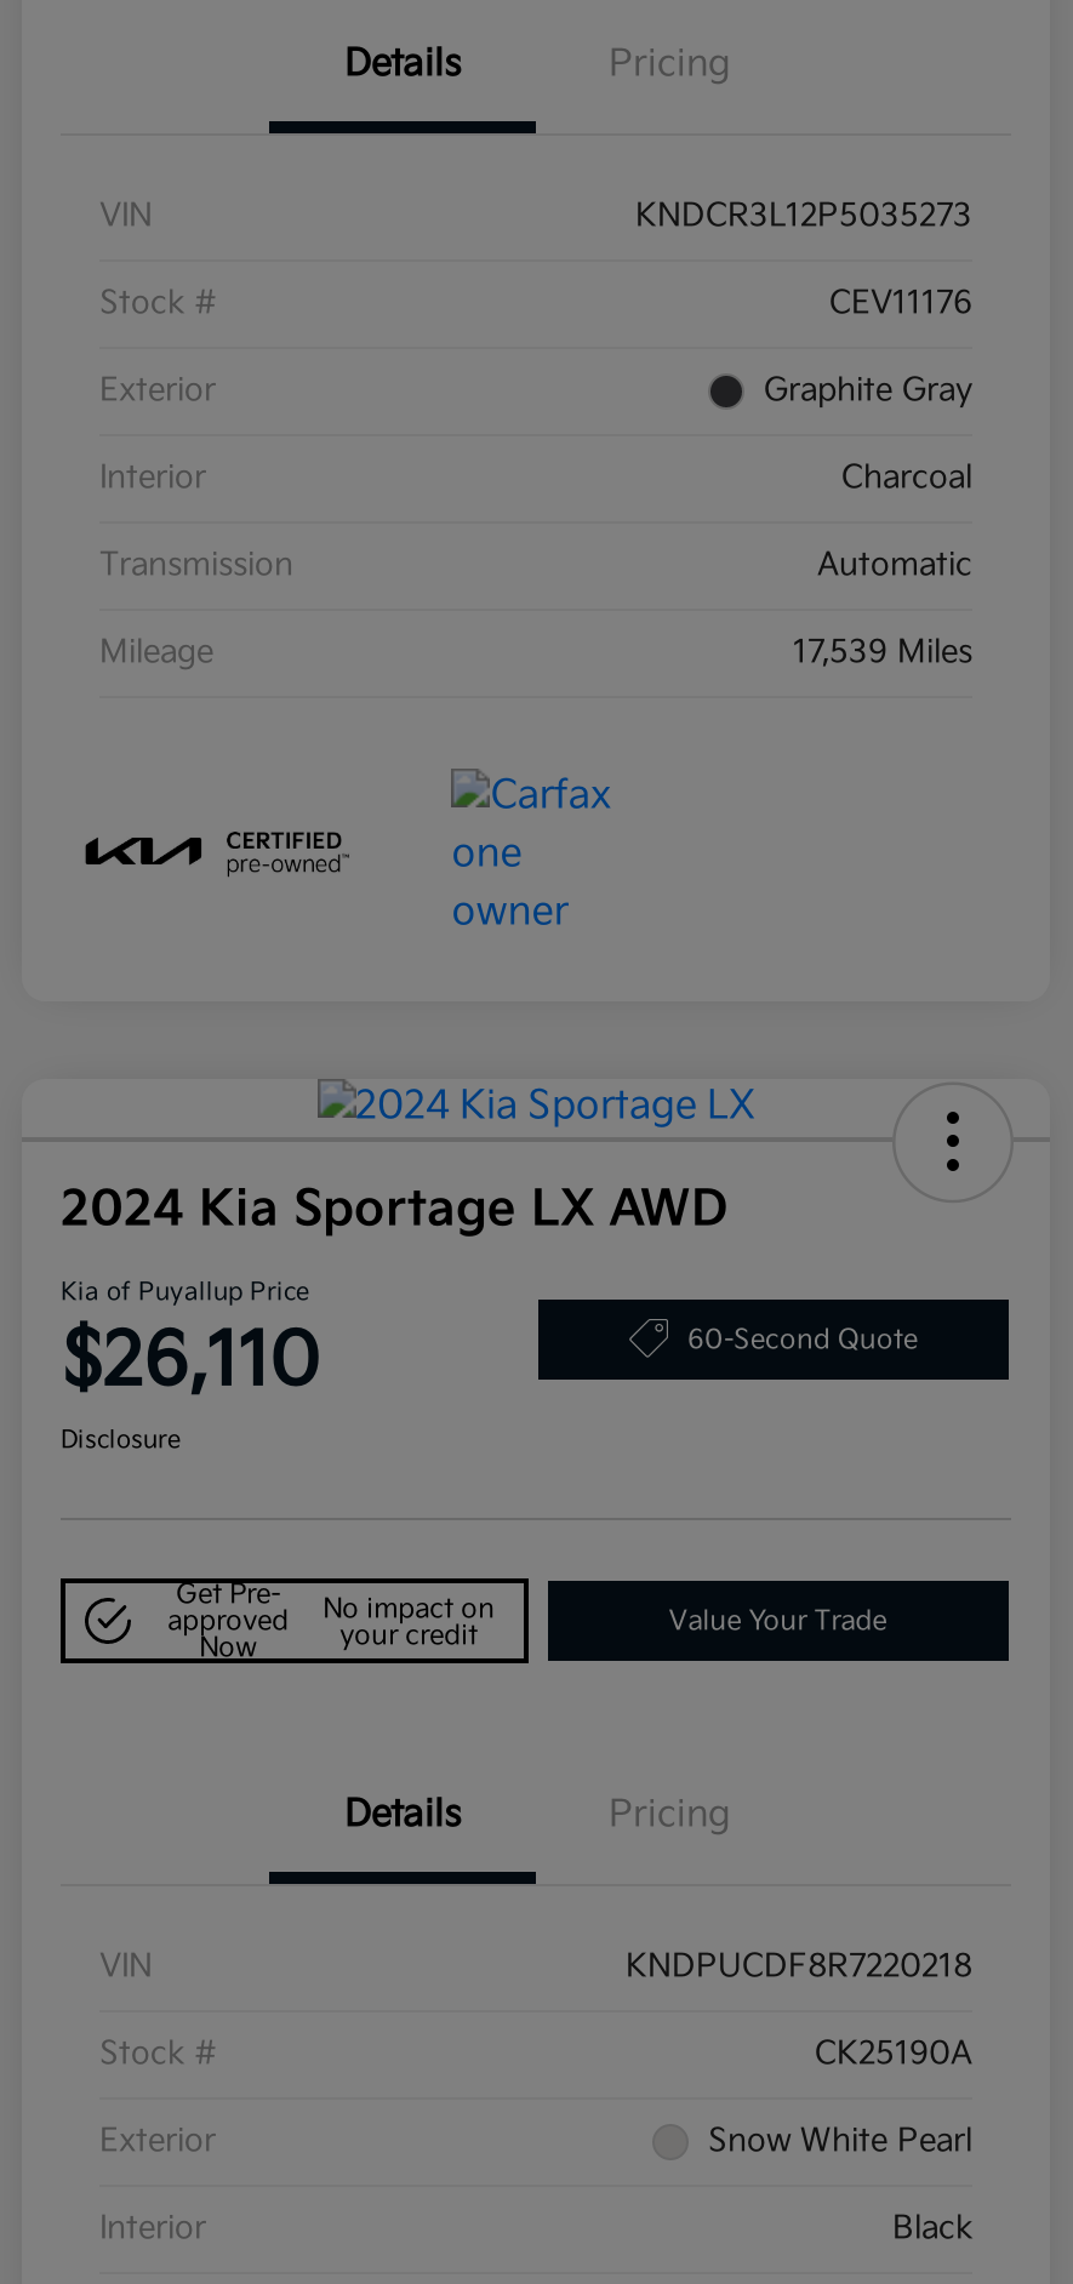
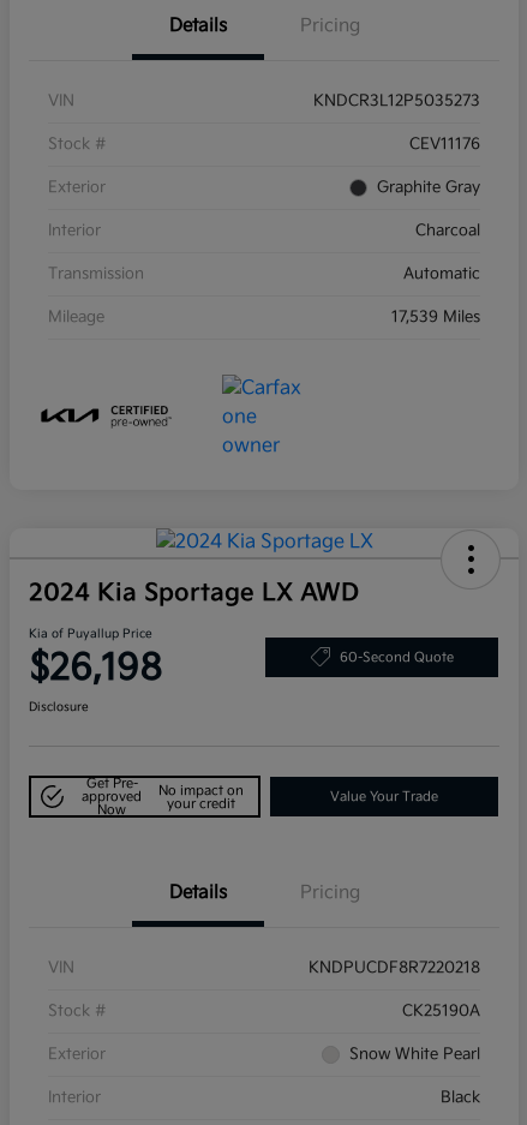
- $26,110
+ $26,198
